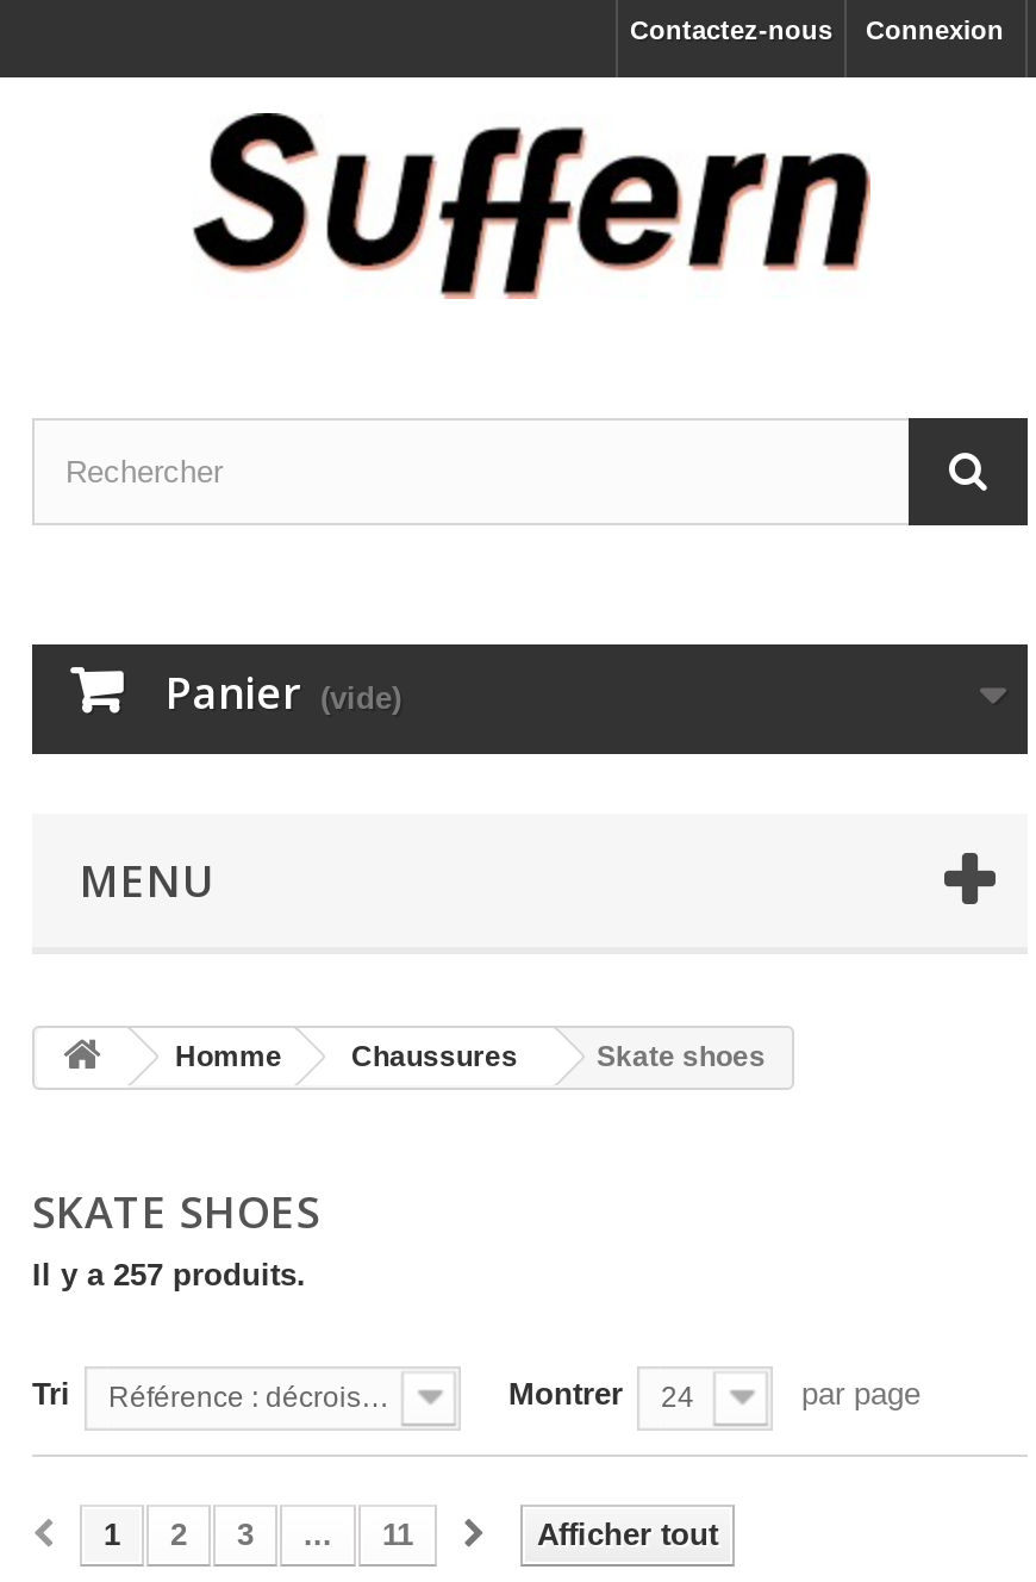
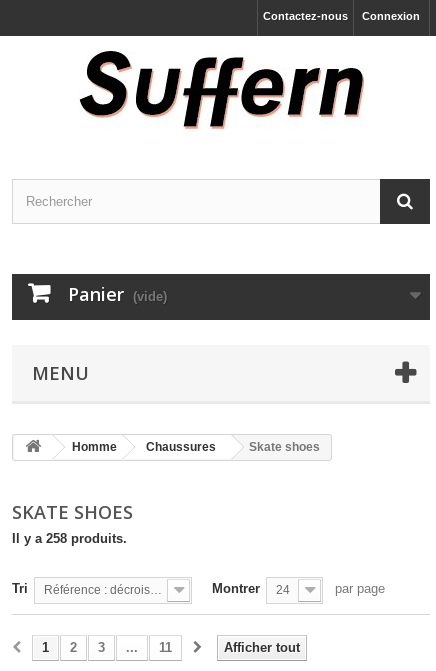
- Il y a 257 produits.
+ Il y a 258 produits.
